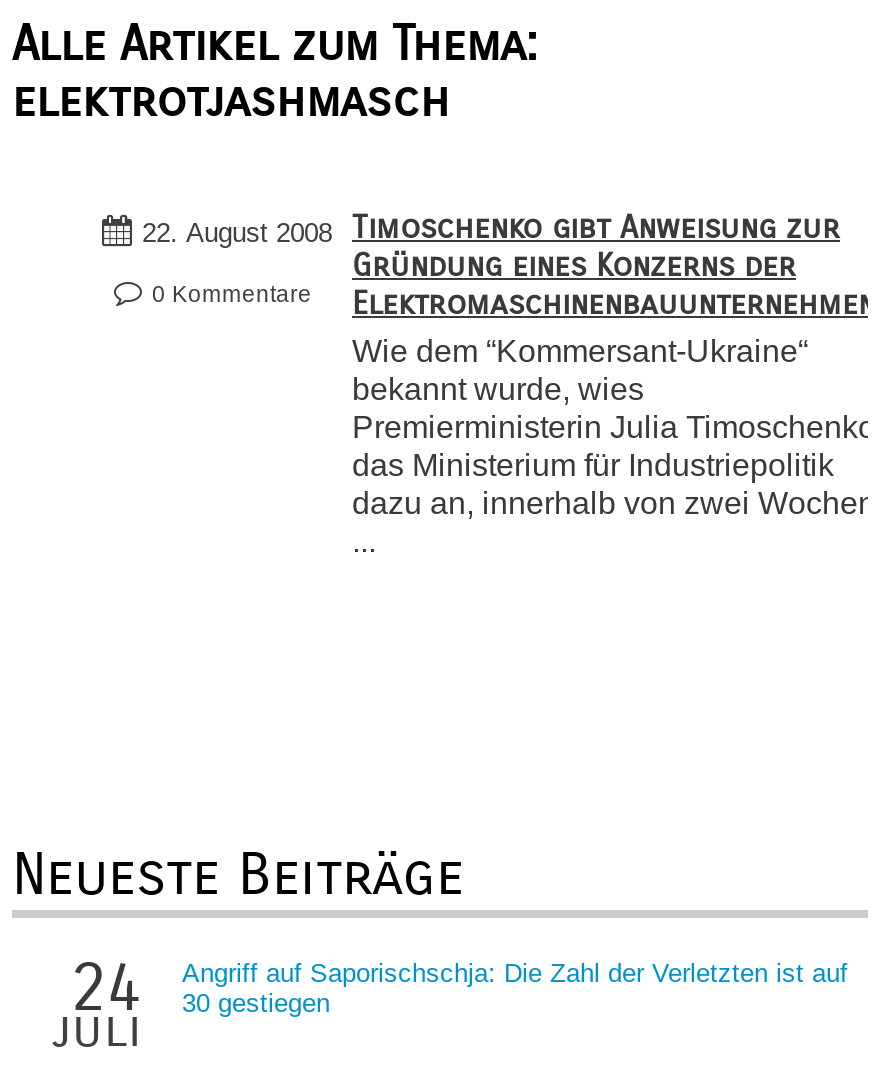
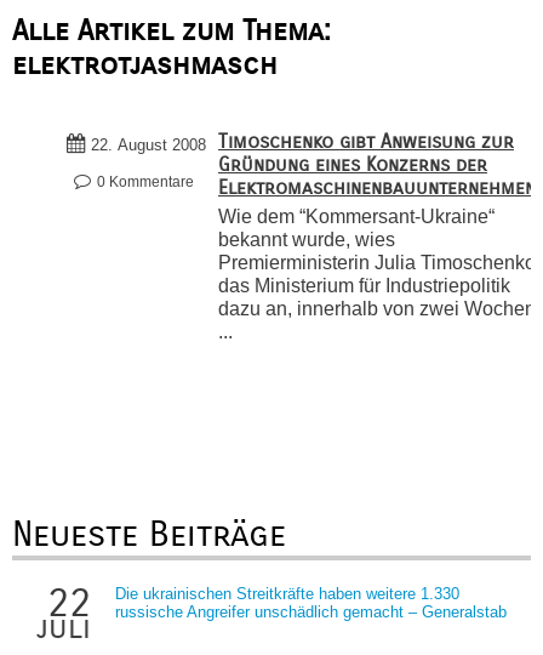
- 24
+ 22

- Angriff auf Saporischschja: Die Zahl der Verletzten ist auf
- 30 gestiegen
+ Die ukrainischen Streitkräfte haben weitere 1.330
+ russische Angreifer unschädlich gemacht – Generalstab
